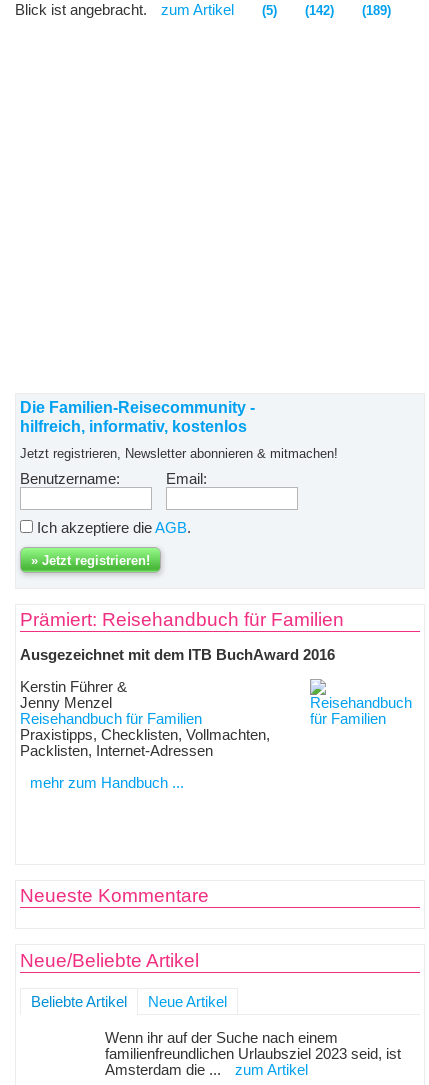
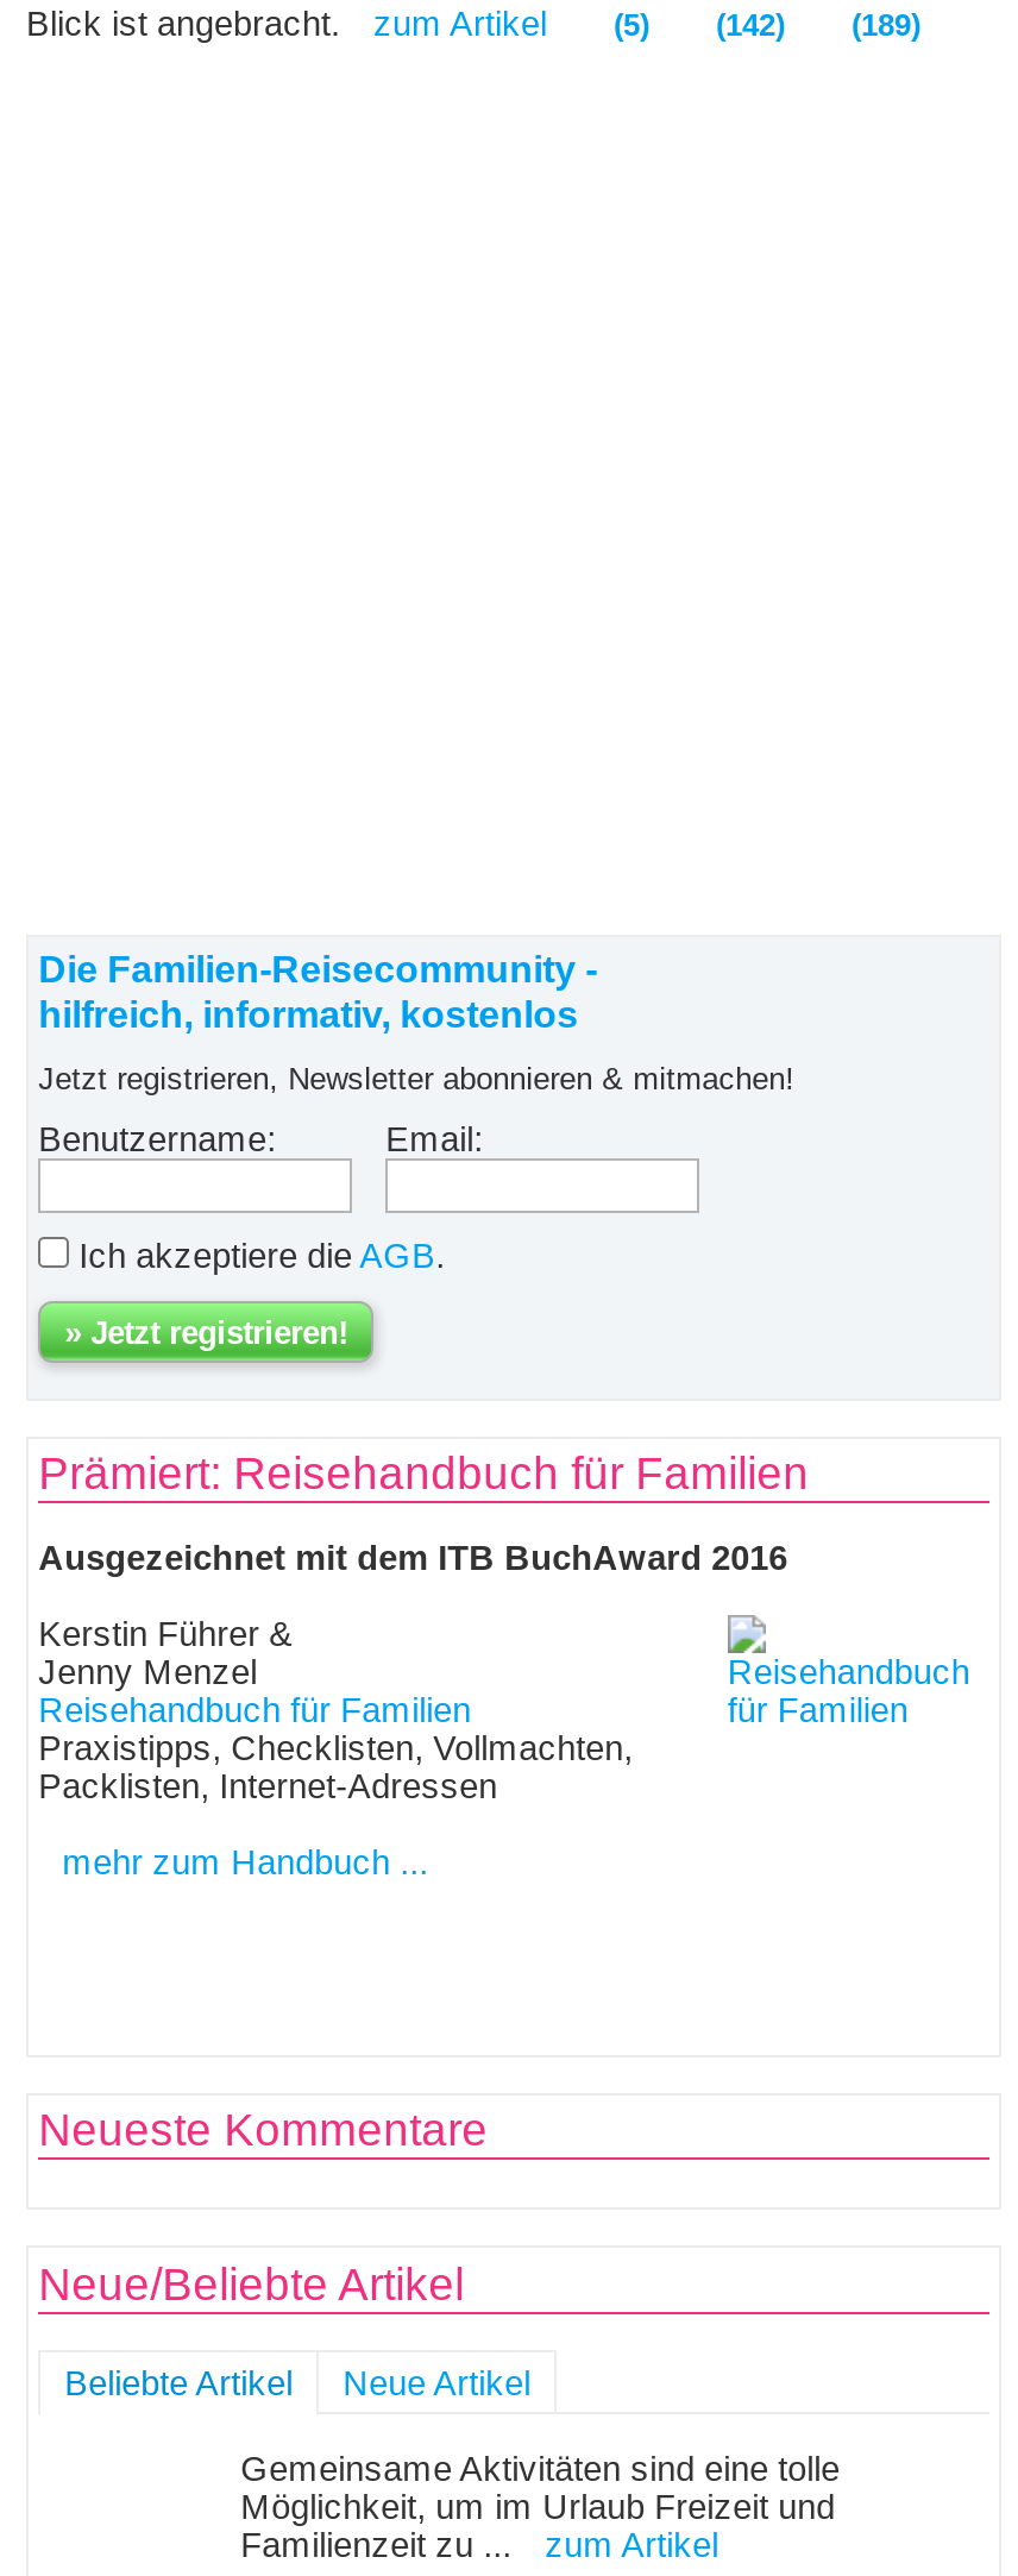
- Wenn ihr auf der Suche nach einem
- familienfreundlichen Urlaubsziel 2023 seid, ist
- Amsterdam die ...
+ Gemeinsame Aktivitäten sind eine tolle
+ Möglichkeit, um im Urlaub Freizeit und
+ Familienzeit zu ...
